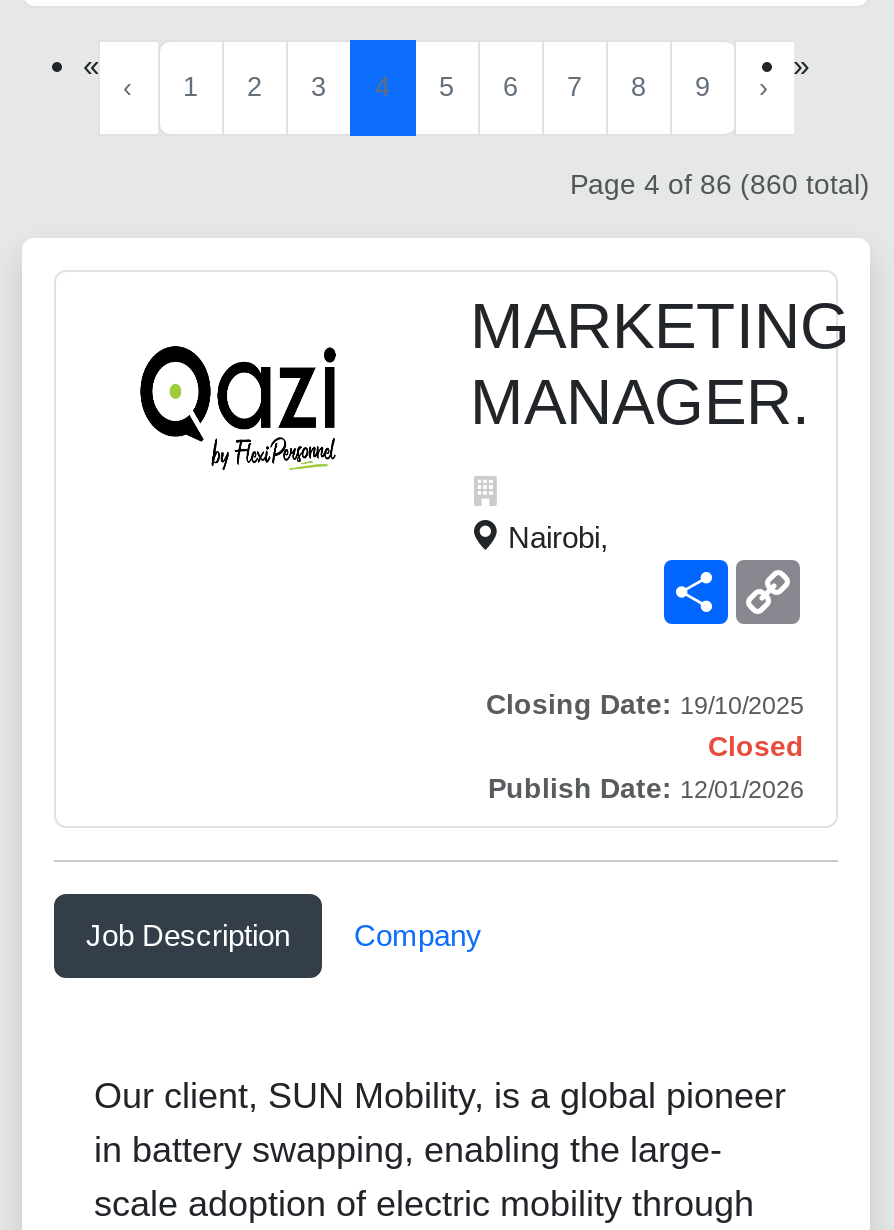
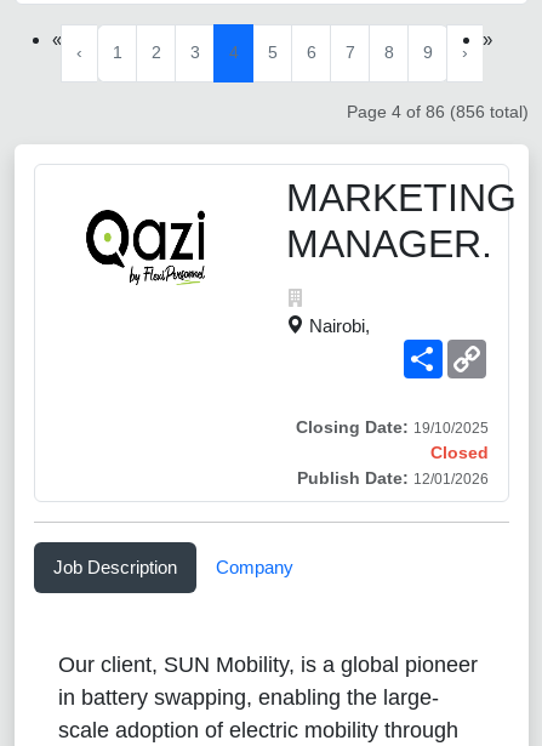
- Page 4 of 86 (860 total)
+ Page 4 of 86 (856 total)
